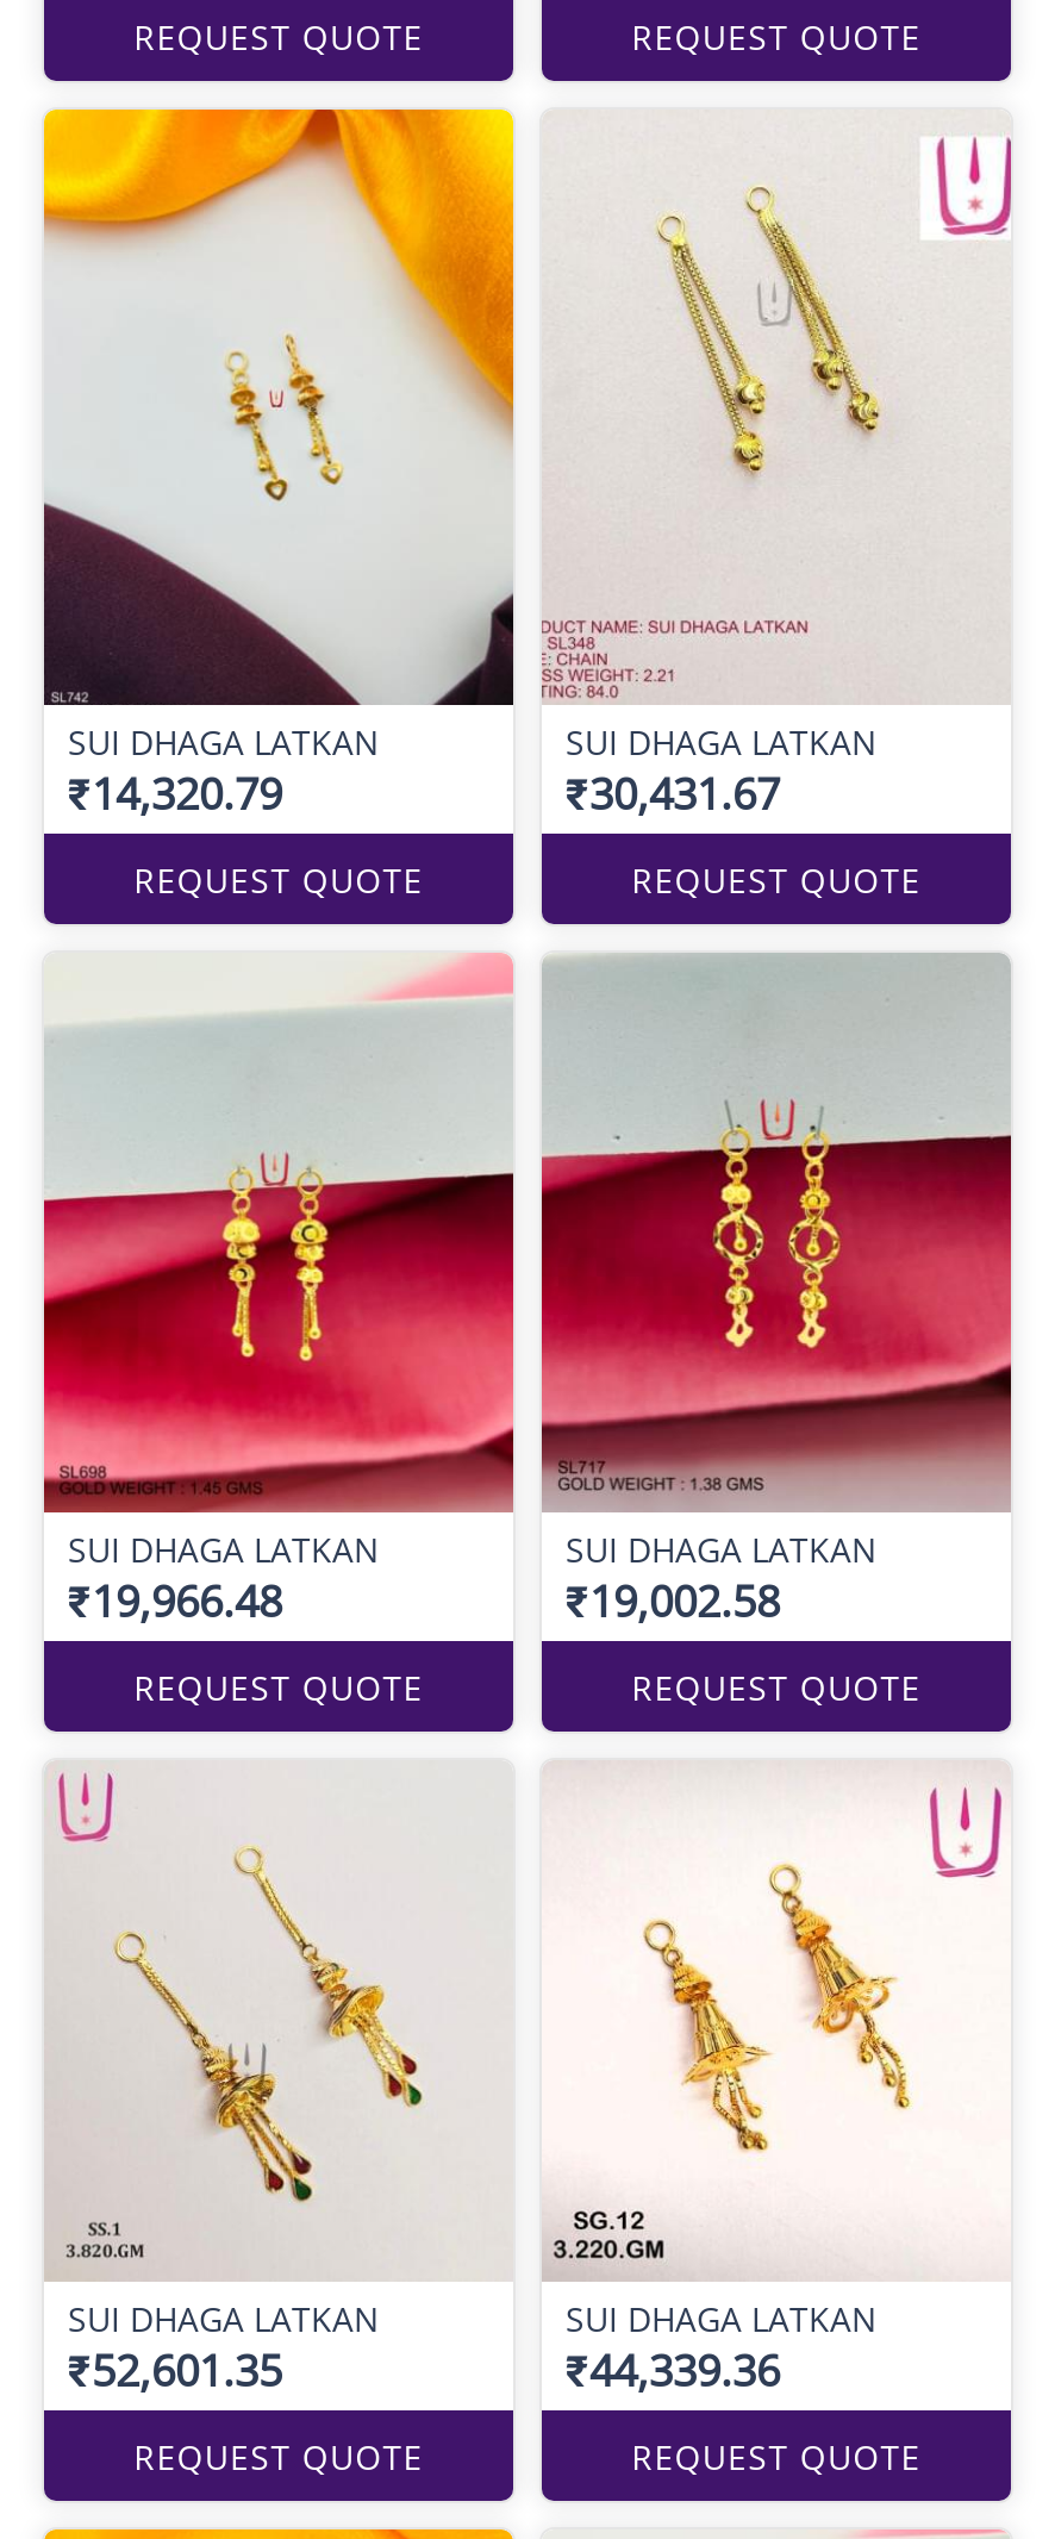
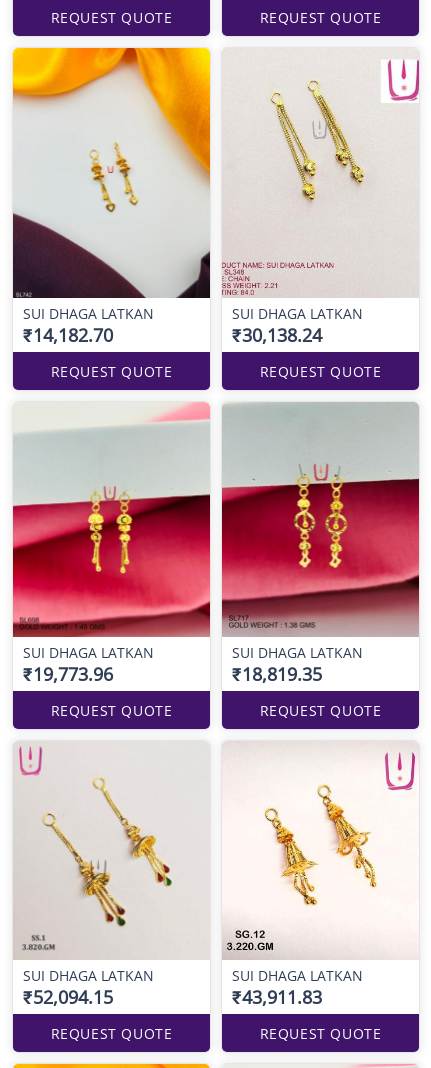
- ₹14,320.79
+ ₹14,182.70

- ₹30,431.67
+ ₹30,138.24

- ₹19,966.48
+ ₹19,773.96

- ₹19,002.58
+ ₹18,819.35

- ₹52,601.35
+ ₹52,094.15

- ₹44,339.36
+ ₹43,911.83
